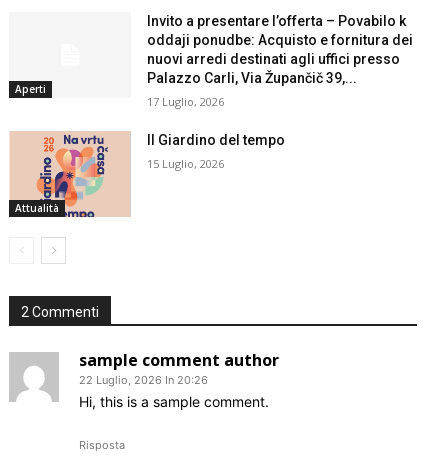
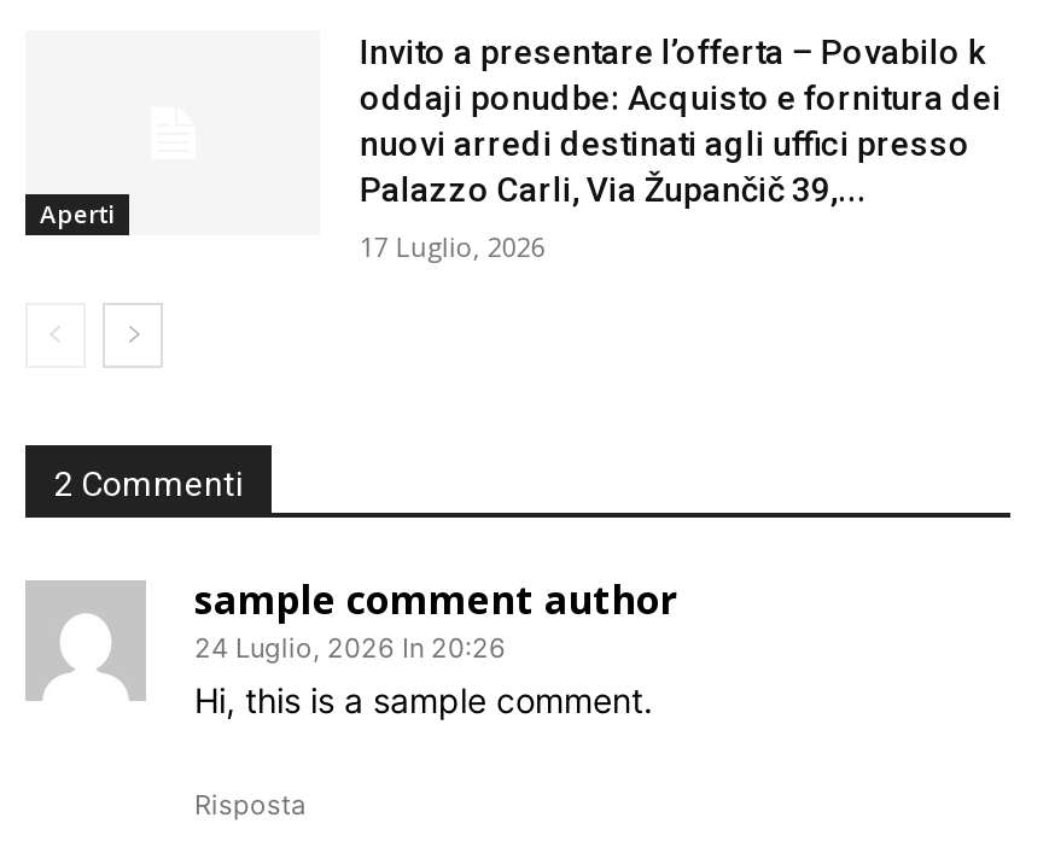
- [image]
- Attualità

- Il Giardino del tempo
- 15 Luglio, 2026

- 22 Luglio, 2026 In 20:26
+ 24 Luglio, 2026 In 20:26
